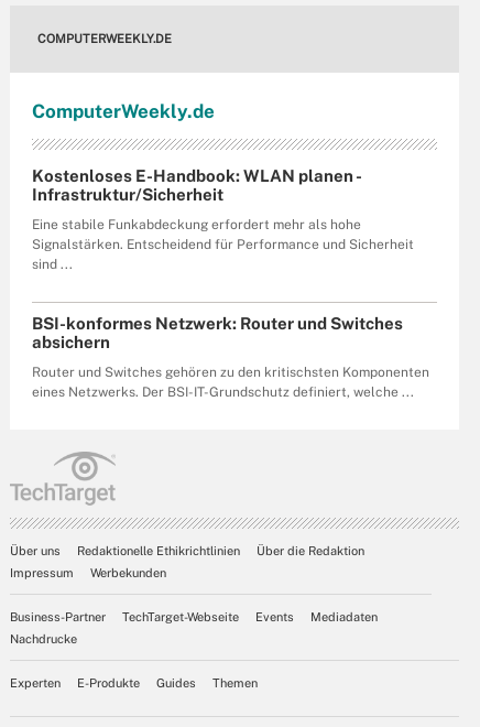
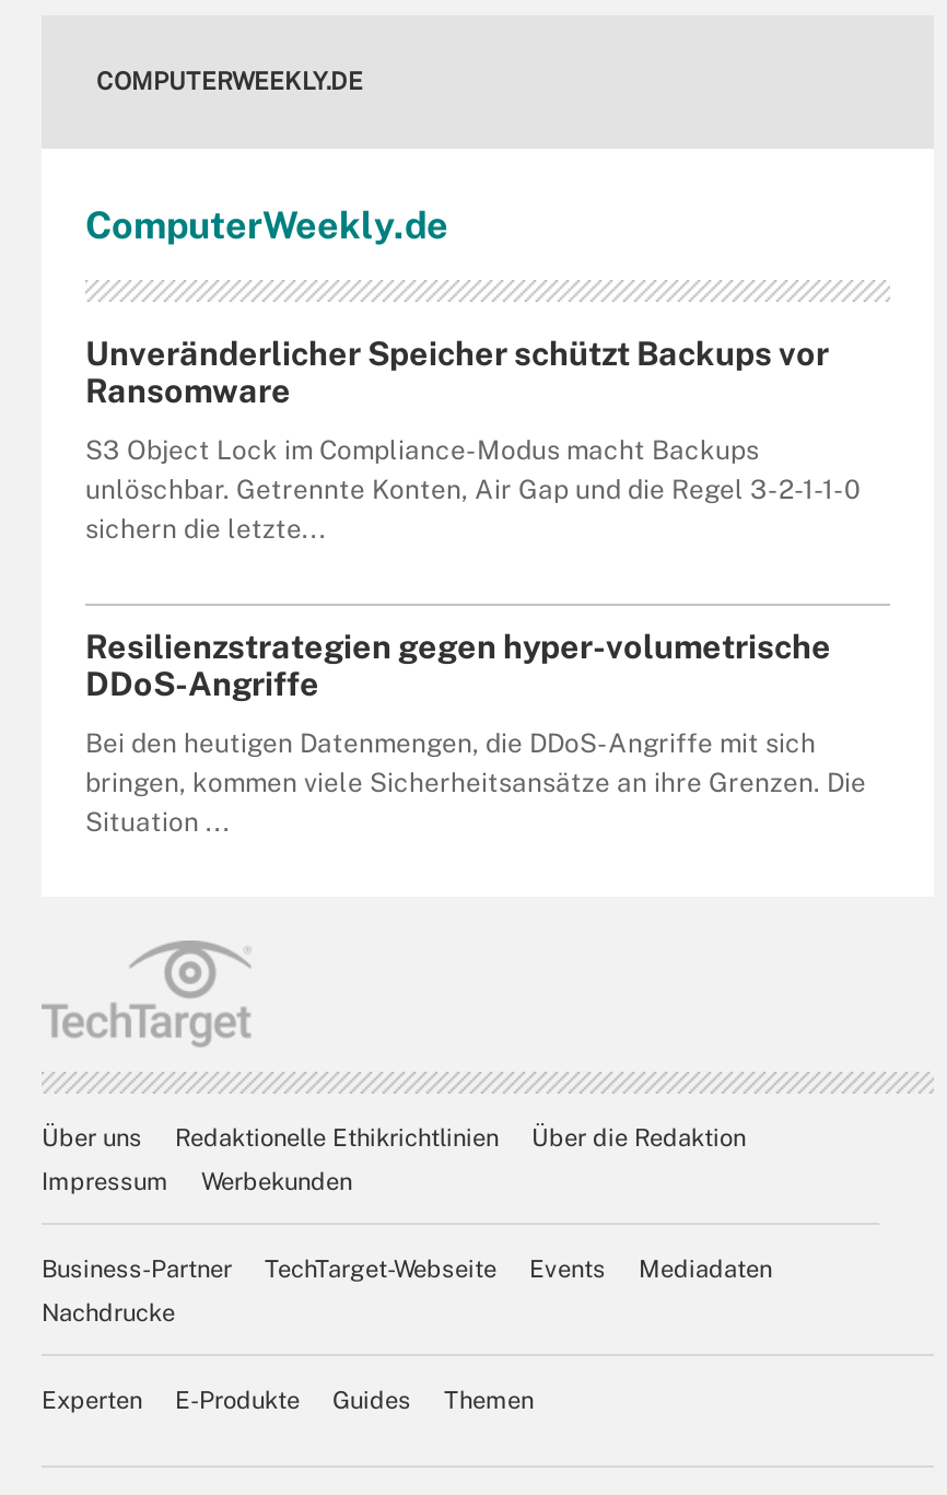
- Kostenloses E-Handbook: WLAN planen -
- Infrastruktur/Sicherheit
+ Unveränderlicher Speicher schützt Backups vor
+ Ransomware

- Eine stabile Funkabdeckung erfordert mehr als hohe
- Signalstärken. Entscheidend für Performance und Sicherheit
- sind ...
+ S3 Object Lock im Compliance-Modus macht Backups
+ unlöschbar. Getrennte Konten, Air Gap und die Regel 3-2-1-1-0
+ sichern die letzte...

- BSI-konformes Netzwerk: Router und Switches
- absichern
+ Resilienzstrategien gegen hyper-volumetrische
+ DDoS-Angriffe

- Router und Switches gehören zu den kritischsten Komponenten
- eines Netzwerks. Der BSI-IT-Grundschutz definiert, welche ...
+ Bei den heutigen Datenmengen, die DDoS-Angriffe mit sich
+ bringen, kommen viele Sicherheitsansätze an ihre Grenzen. Die
+ Situation ...
